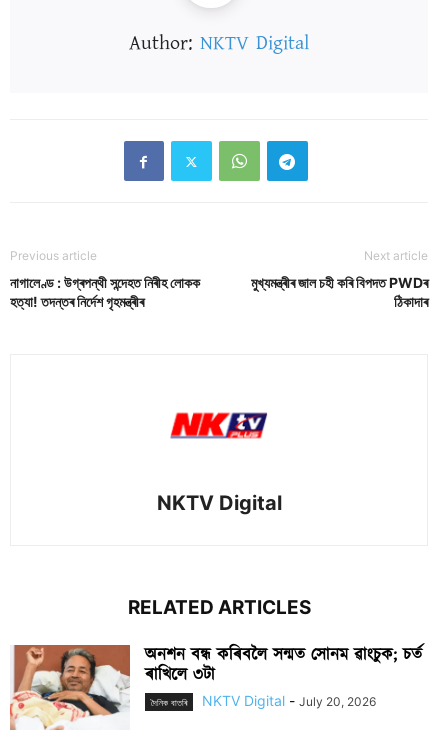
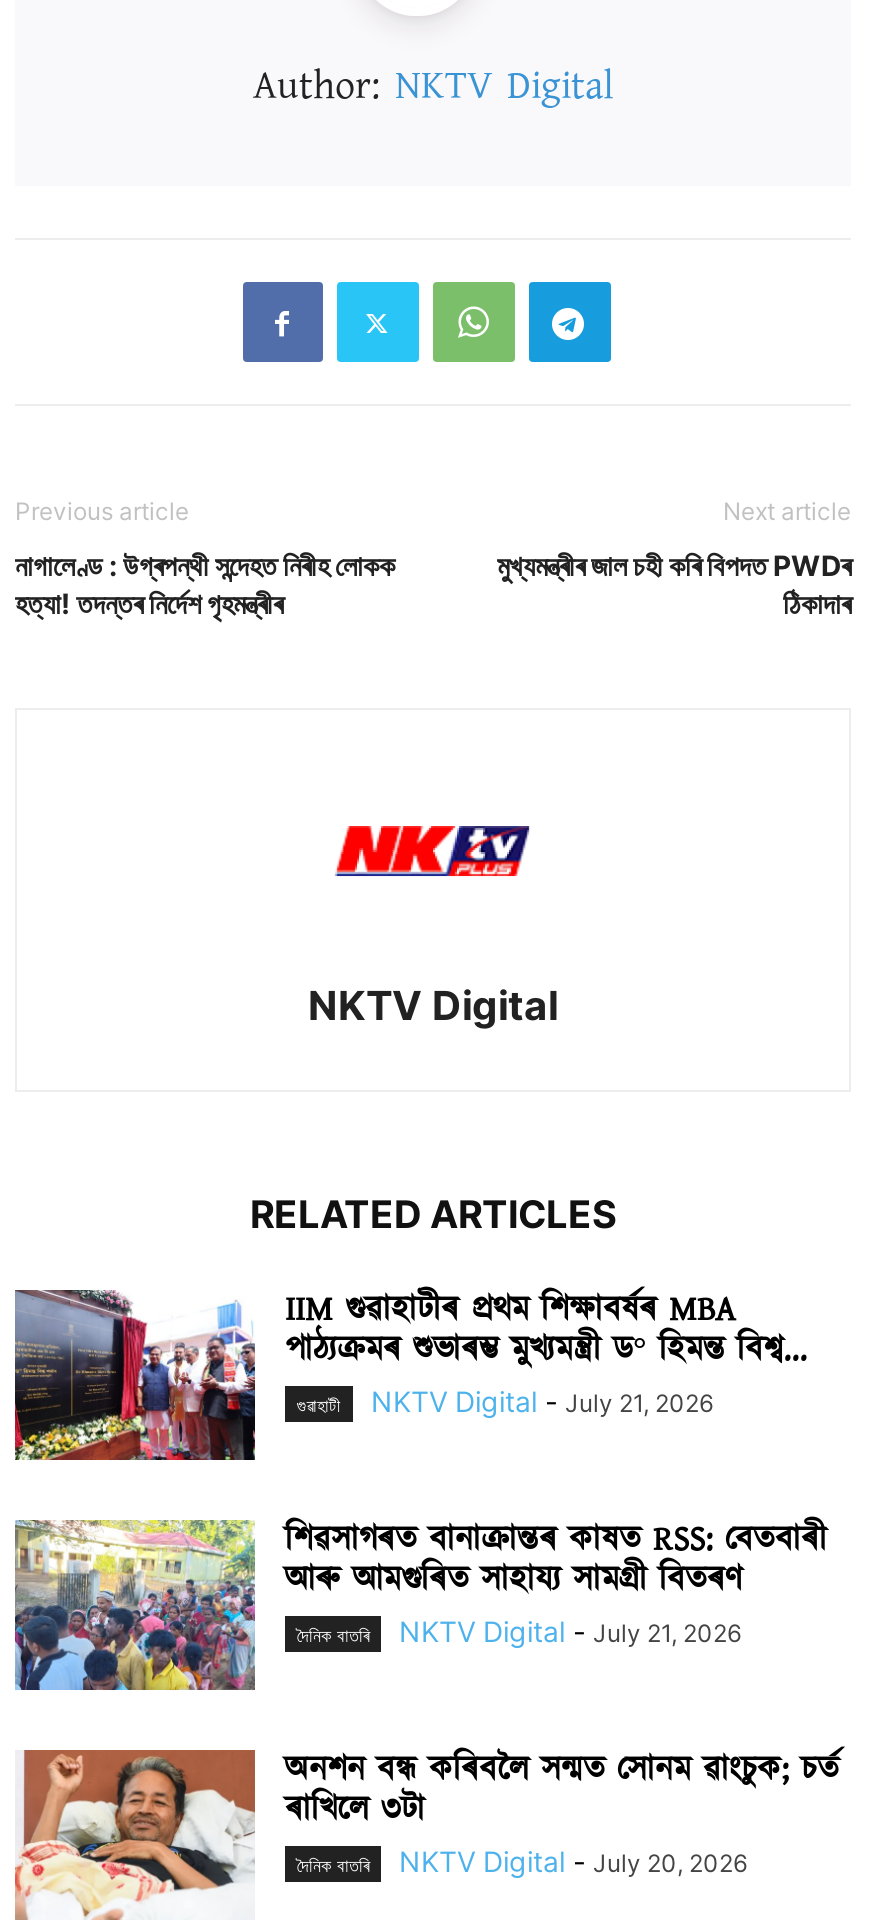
+ [image]
+ IIM গুৱাহাটীৰ প্ৰথম শিক্ষাবৰ্ষৰ MBA
+ পাঠ্যক্ৰমৰ শুভাৰম্ভ মুখ্যমন্ত্ৰী ড° হিমন্ত বিশ্ব...
+ গুৱাহাটী
+ NKTV Digital - July 21, 2026
+ শিৱসাগৰত বানাক্ৰান্তৰ কাষত RSS: বেতবাৰী
+ আৰু আমগুৰিত সাহায্য সামগ্ৰী বিতৰণ
+ দৈনিক বাতৰি
+ NKTV Digital - July 21, 2026

+ [image]
